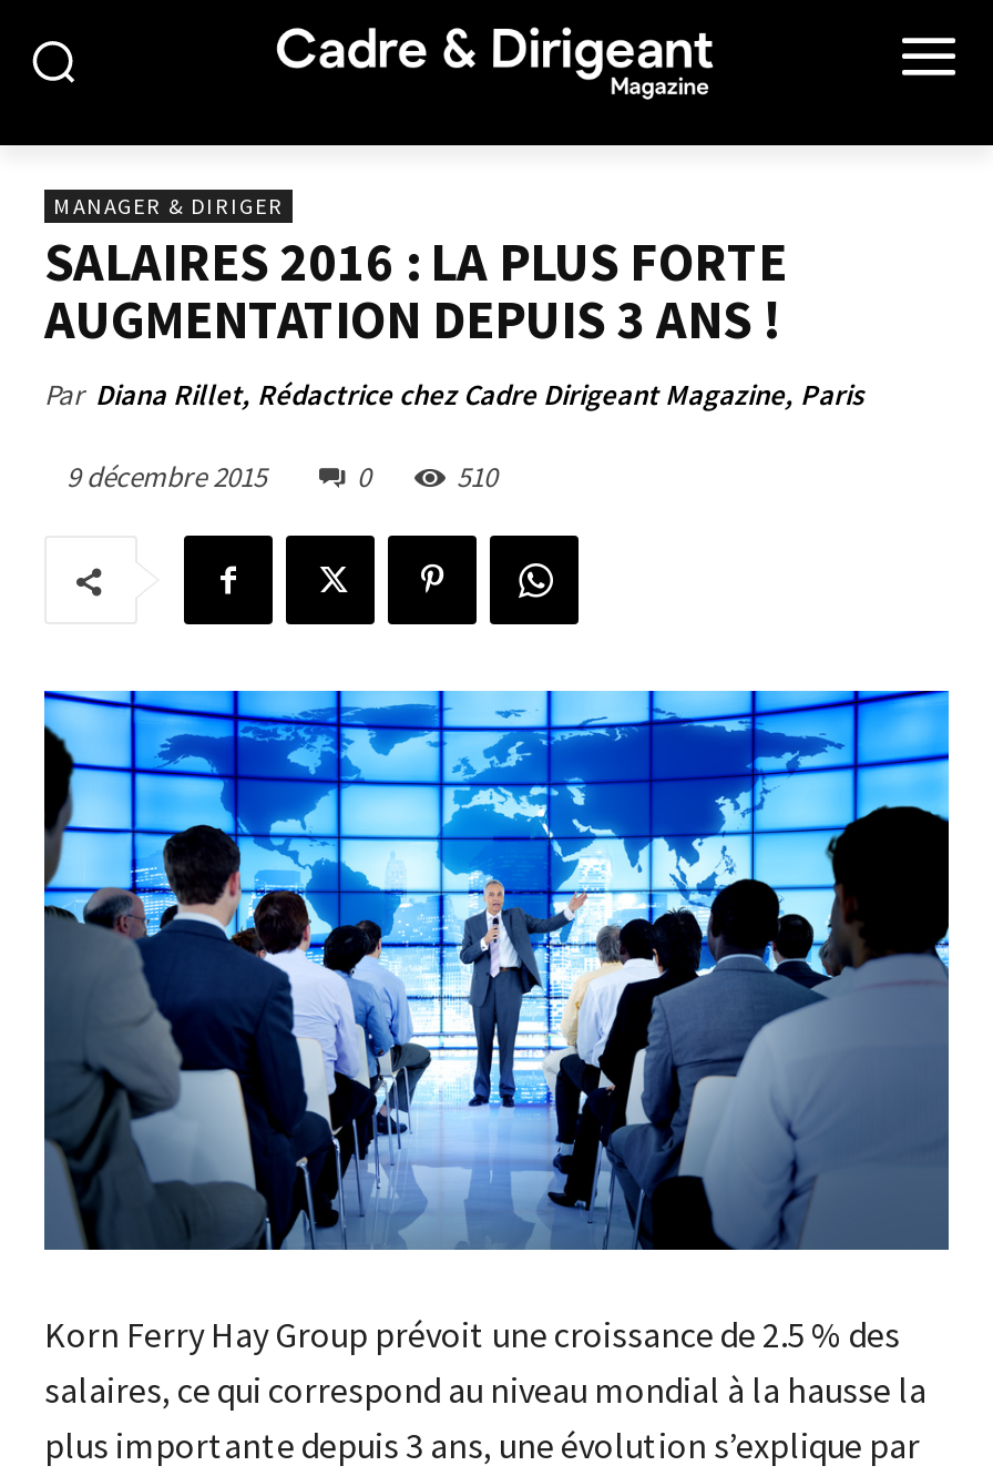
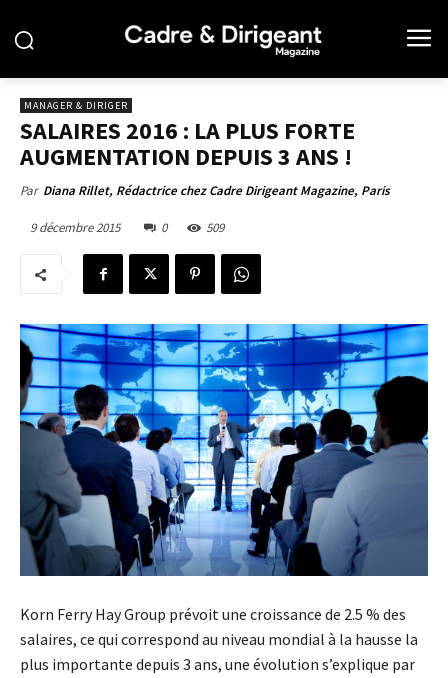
- 510
+ 509
